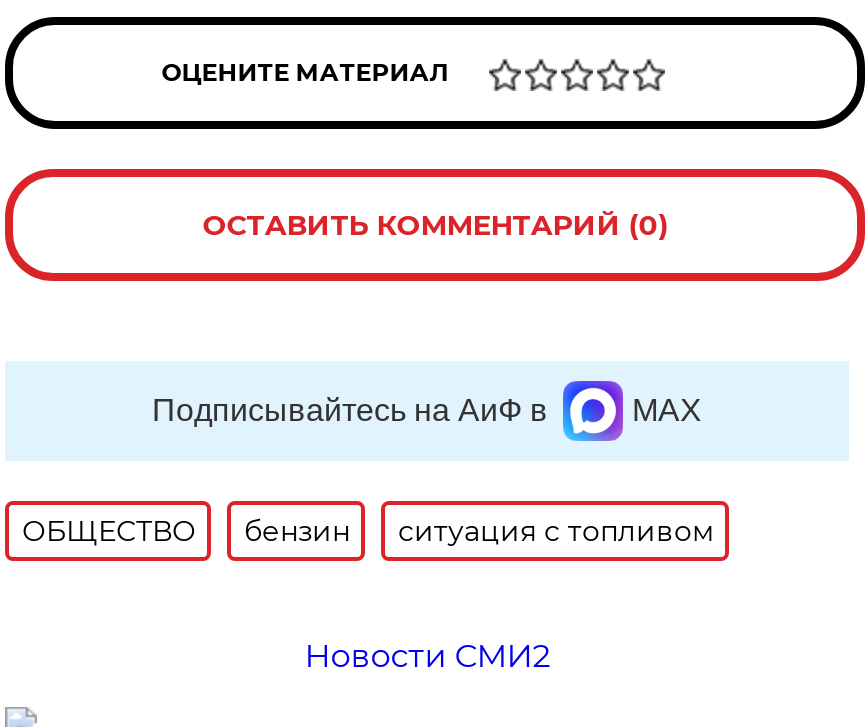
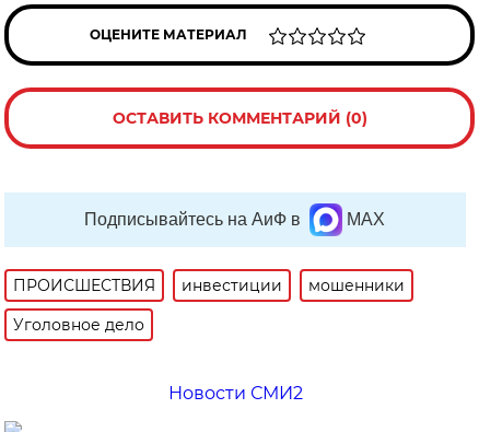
- ОБЩЕСТВО
- бензин
- ситуация с топливом
+ ПРОИСШЕСТВИЯ
+ инвестиции
+ мошенники
+ Уголовное дело
